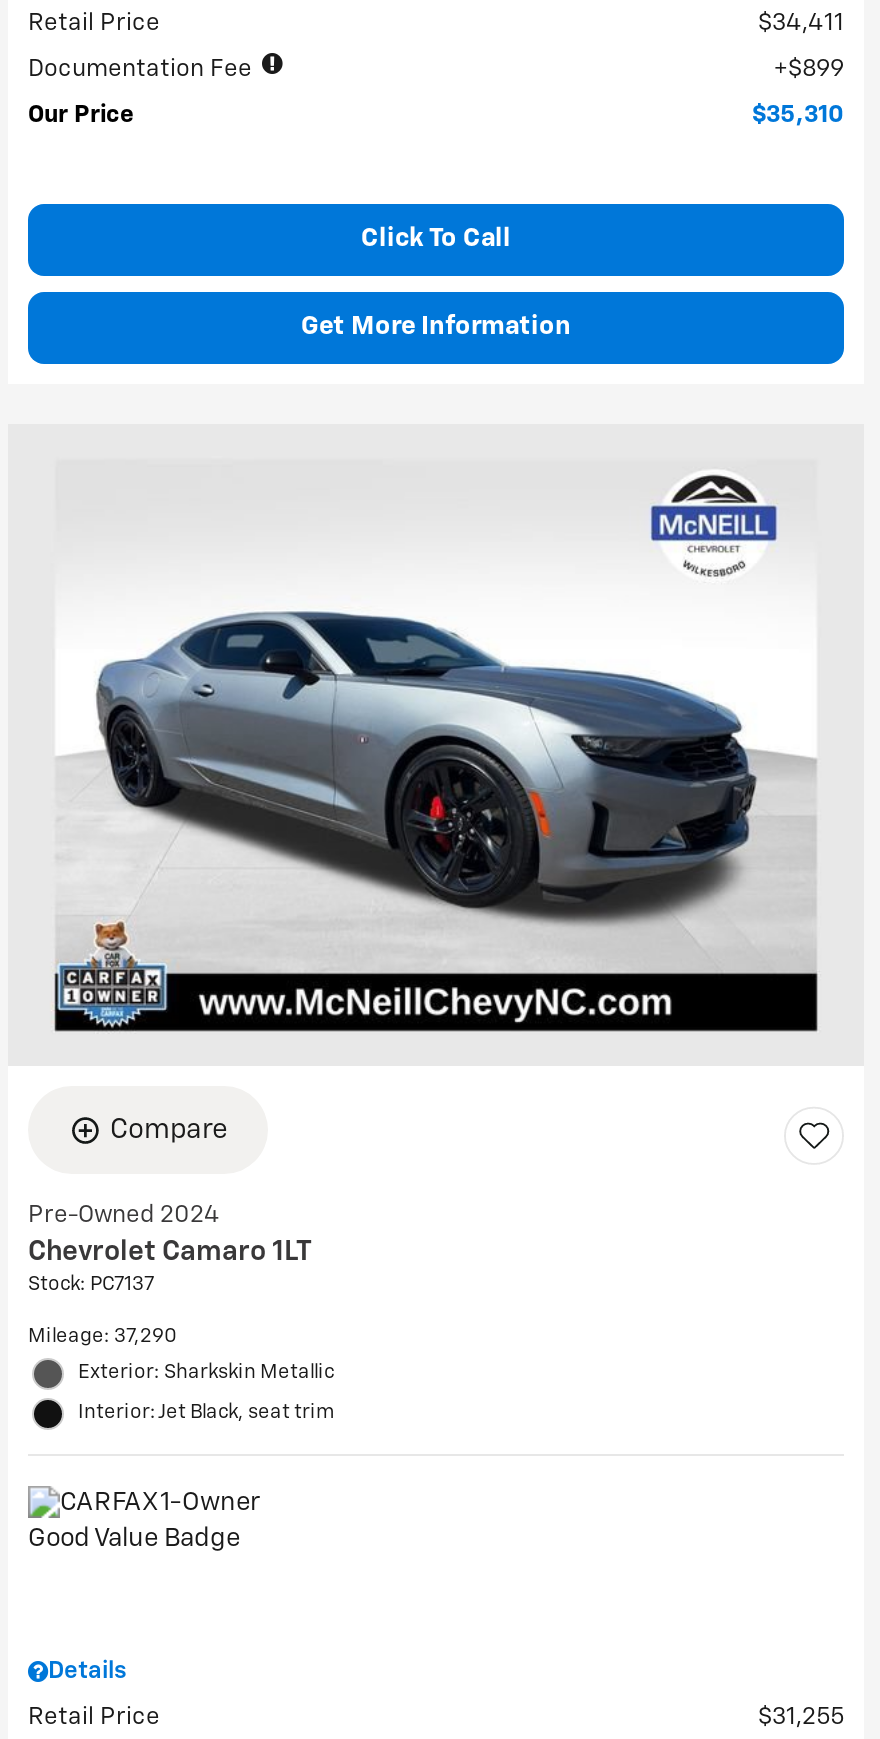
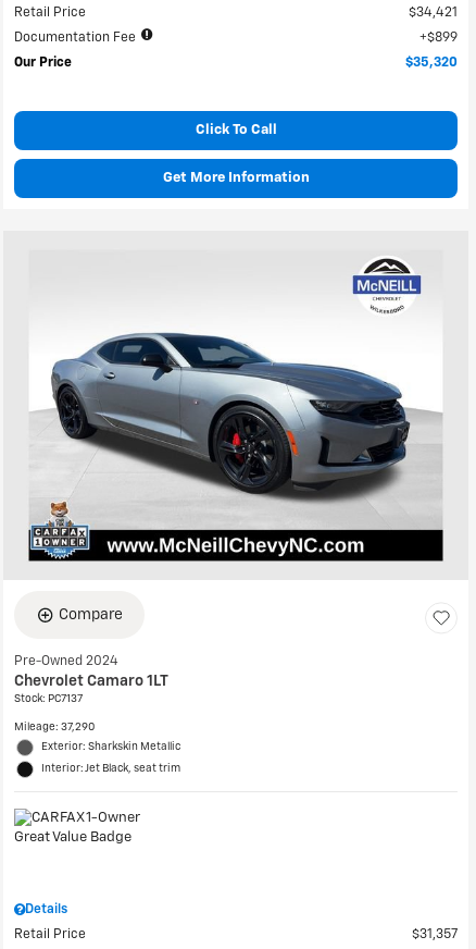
- $34,411
+ $34,421

- $35,310
+ $35,320

- $31,255
+ $31,357
